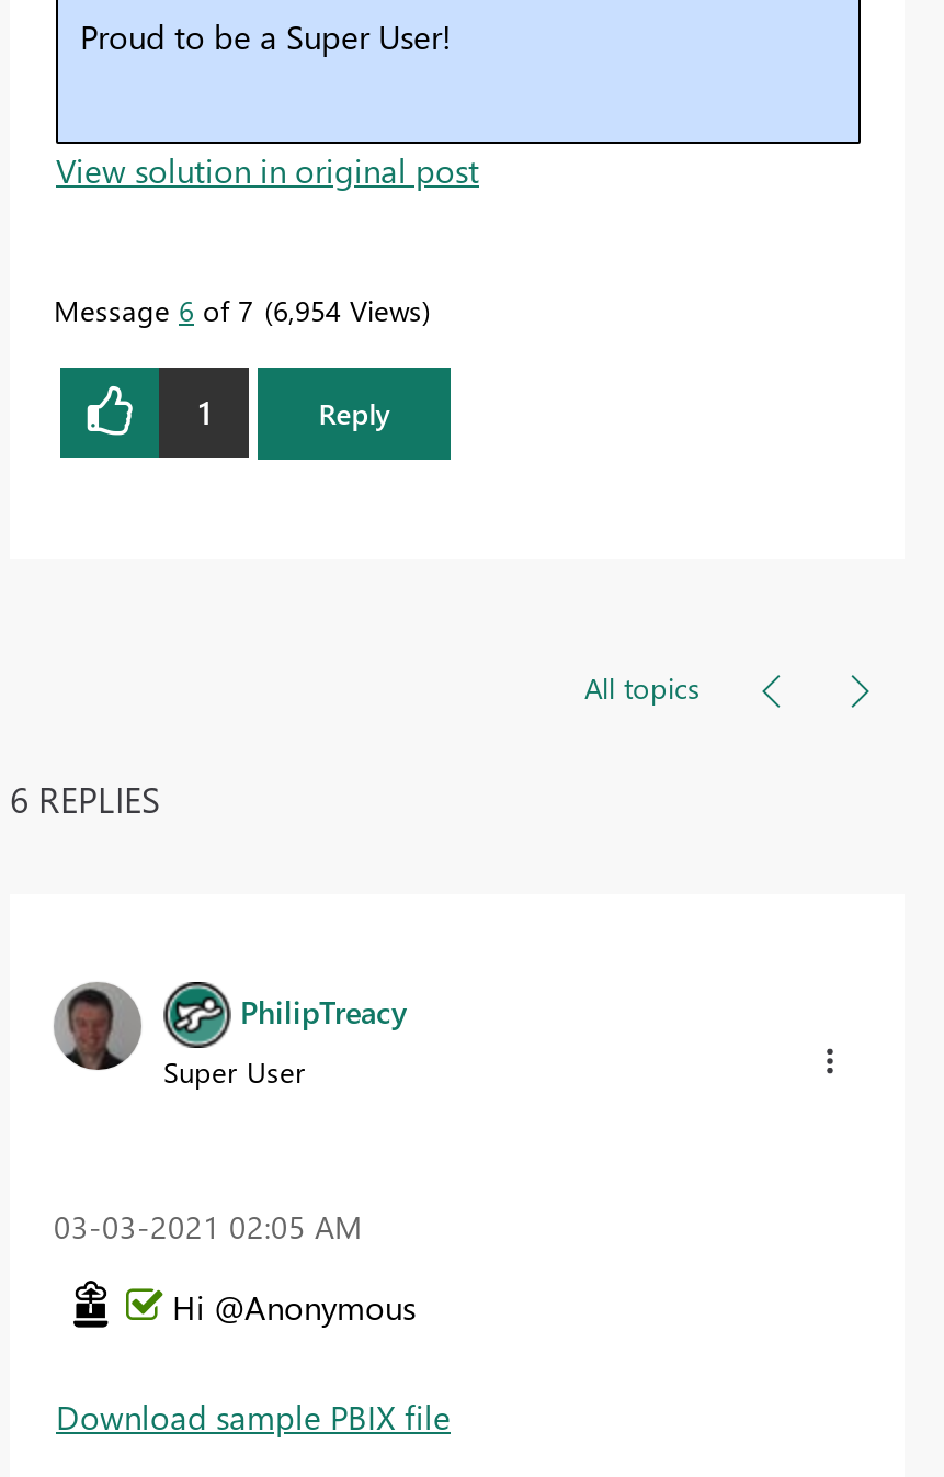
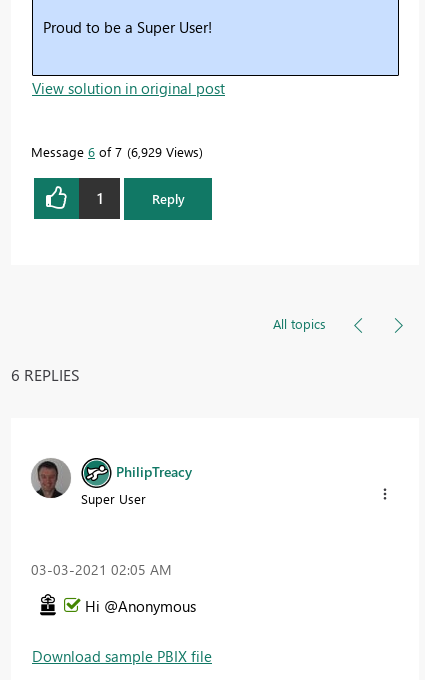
- Message 6 of 7 6,954 Views
+ Message 6 of 7 6,929 Views
